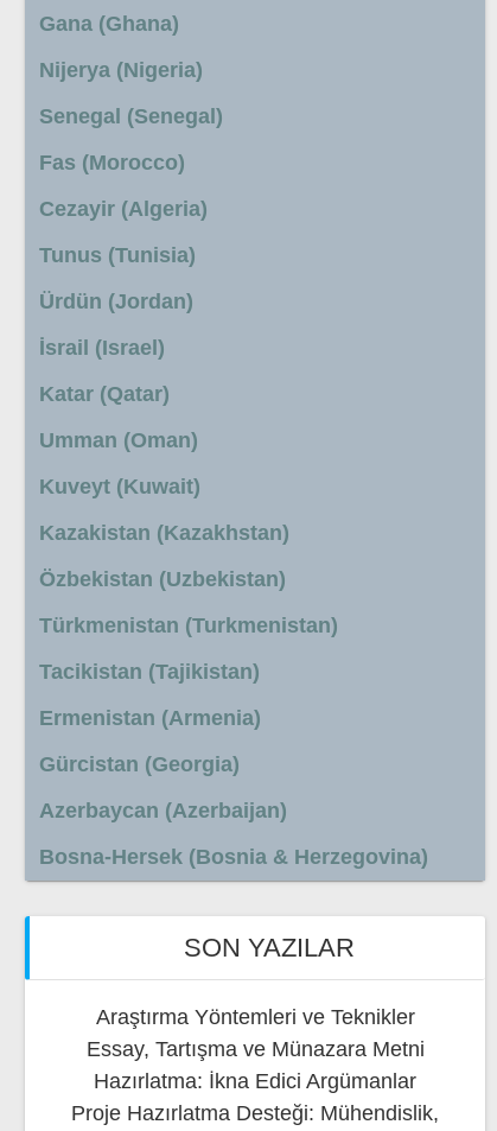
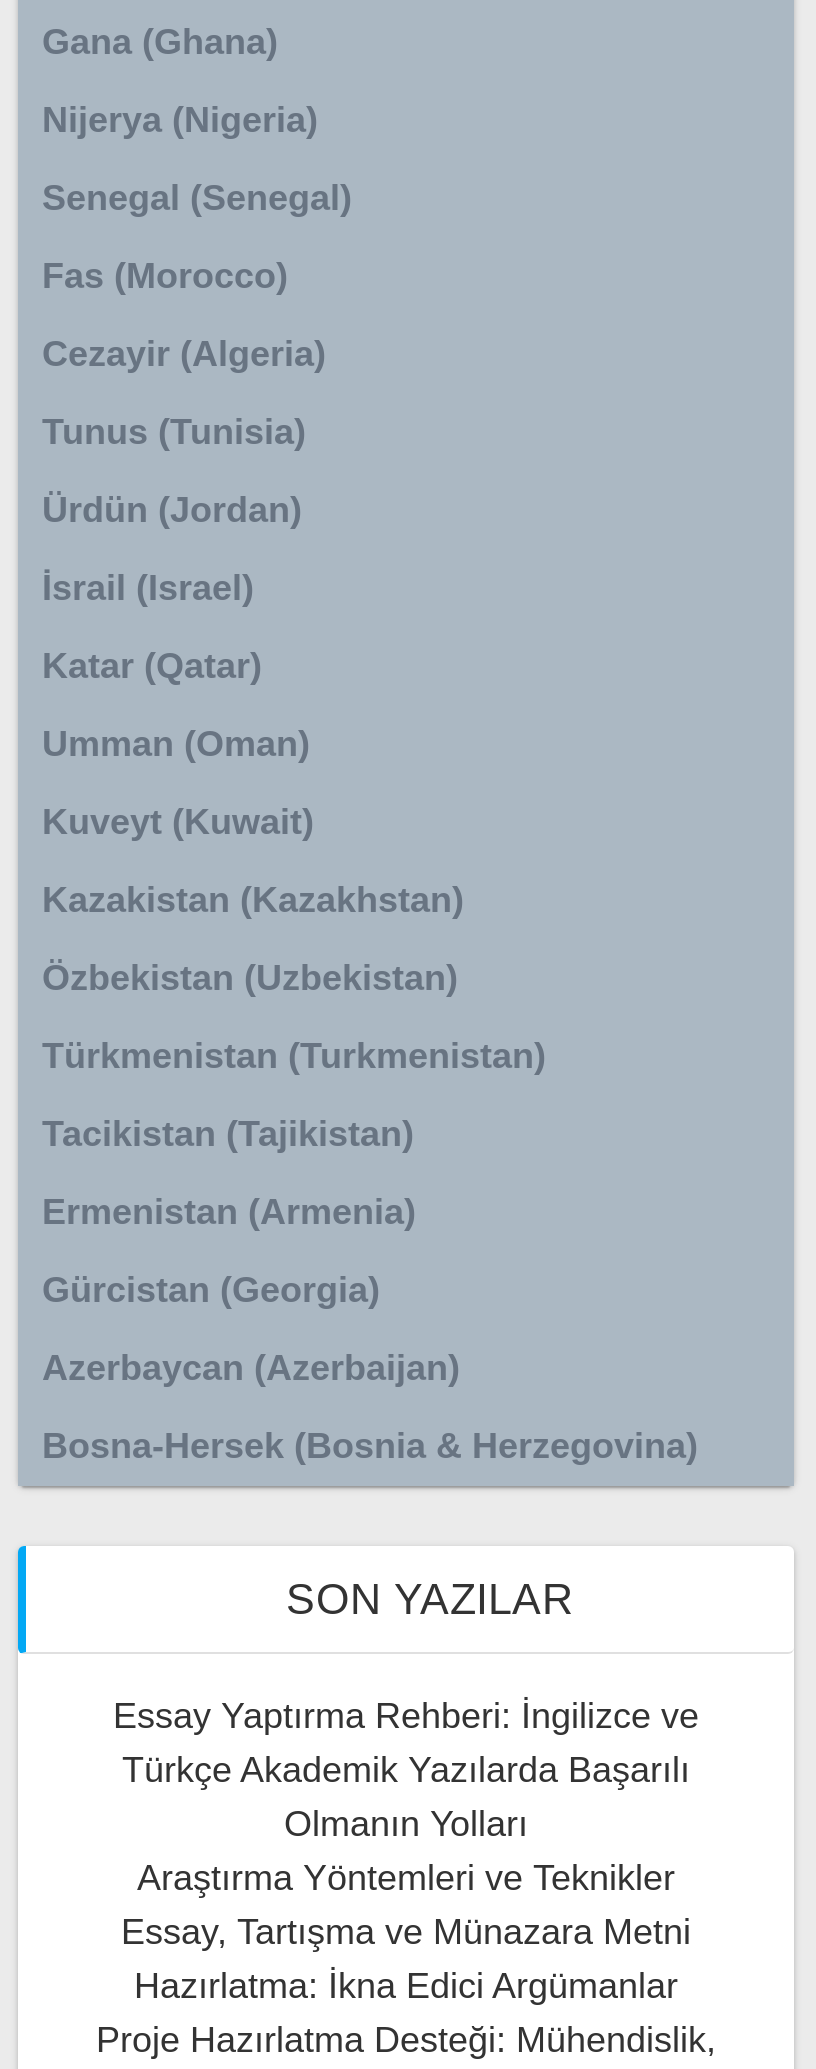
+ Essay Yaptırma Rehberi: İngilizce ve
+ Türkçe Akademik Yazılarda Başarılı
+ Olmanın Yolları
